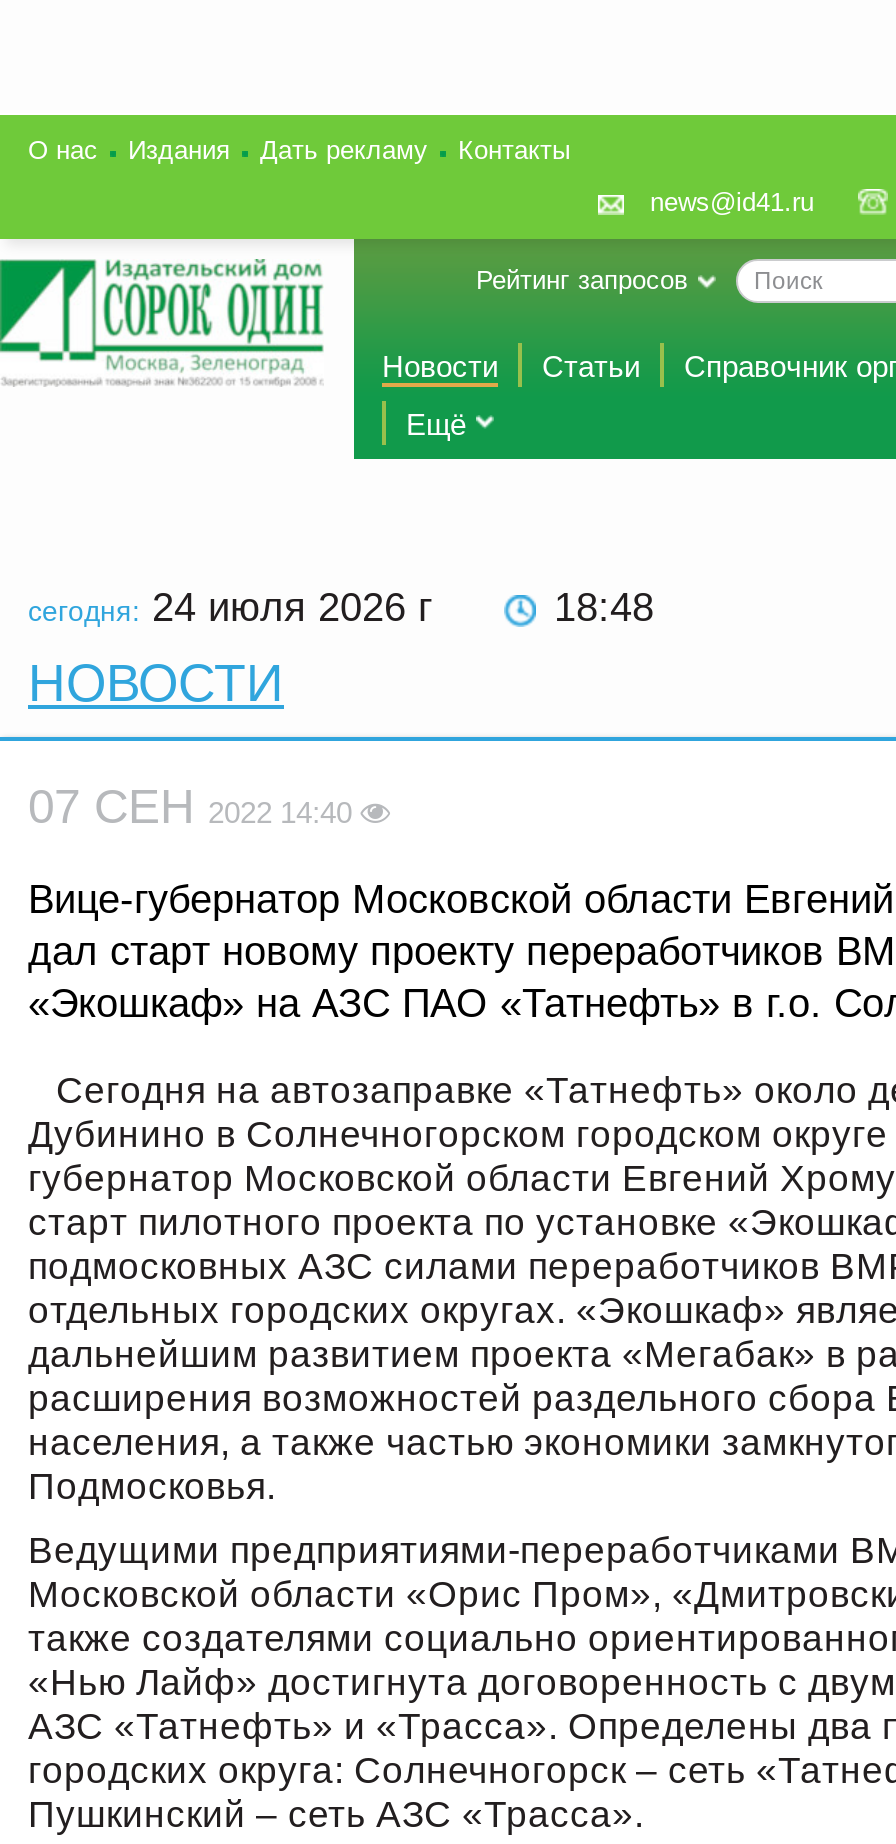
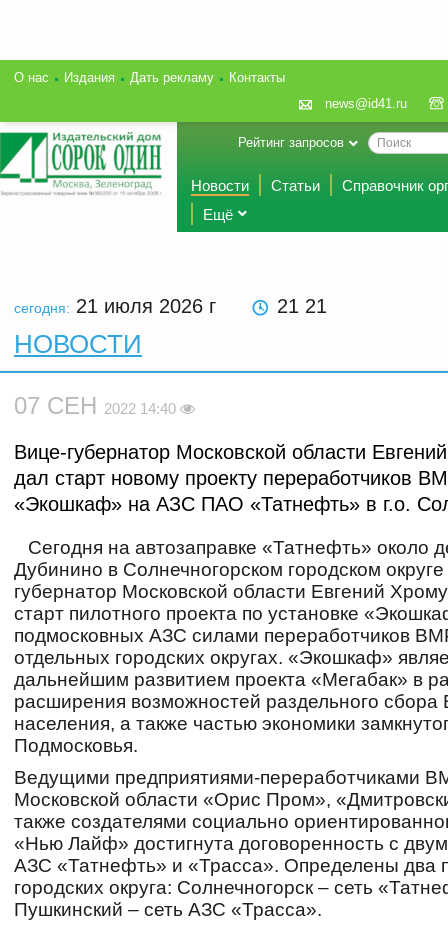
- сегодня: 24 июля 2026 г
- 18 48
+ сегодня: 21 июля 2026 г
+ 21:21
